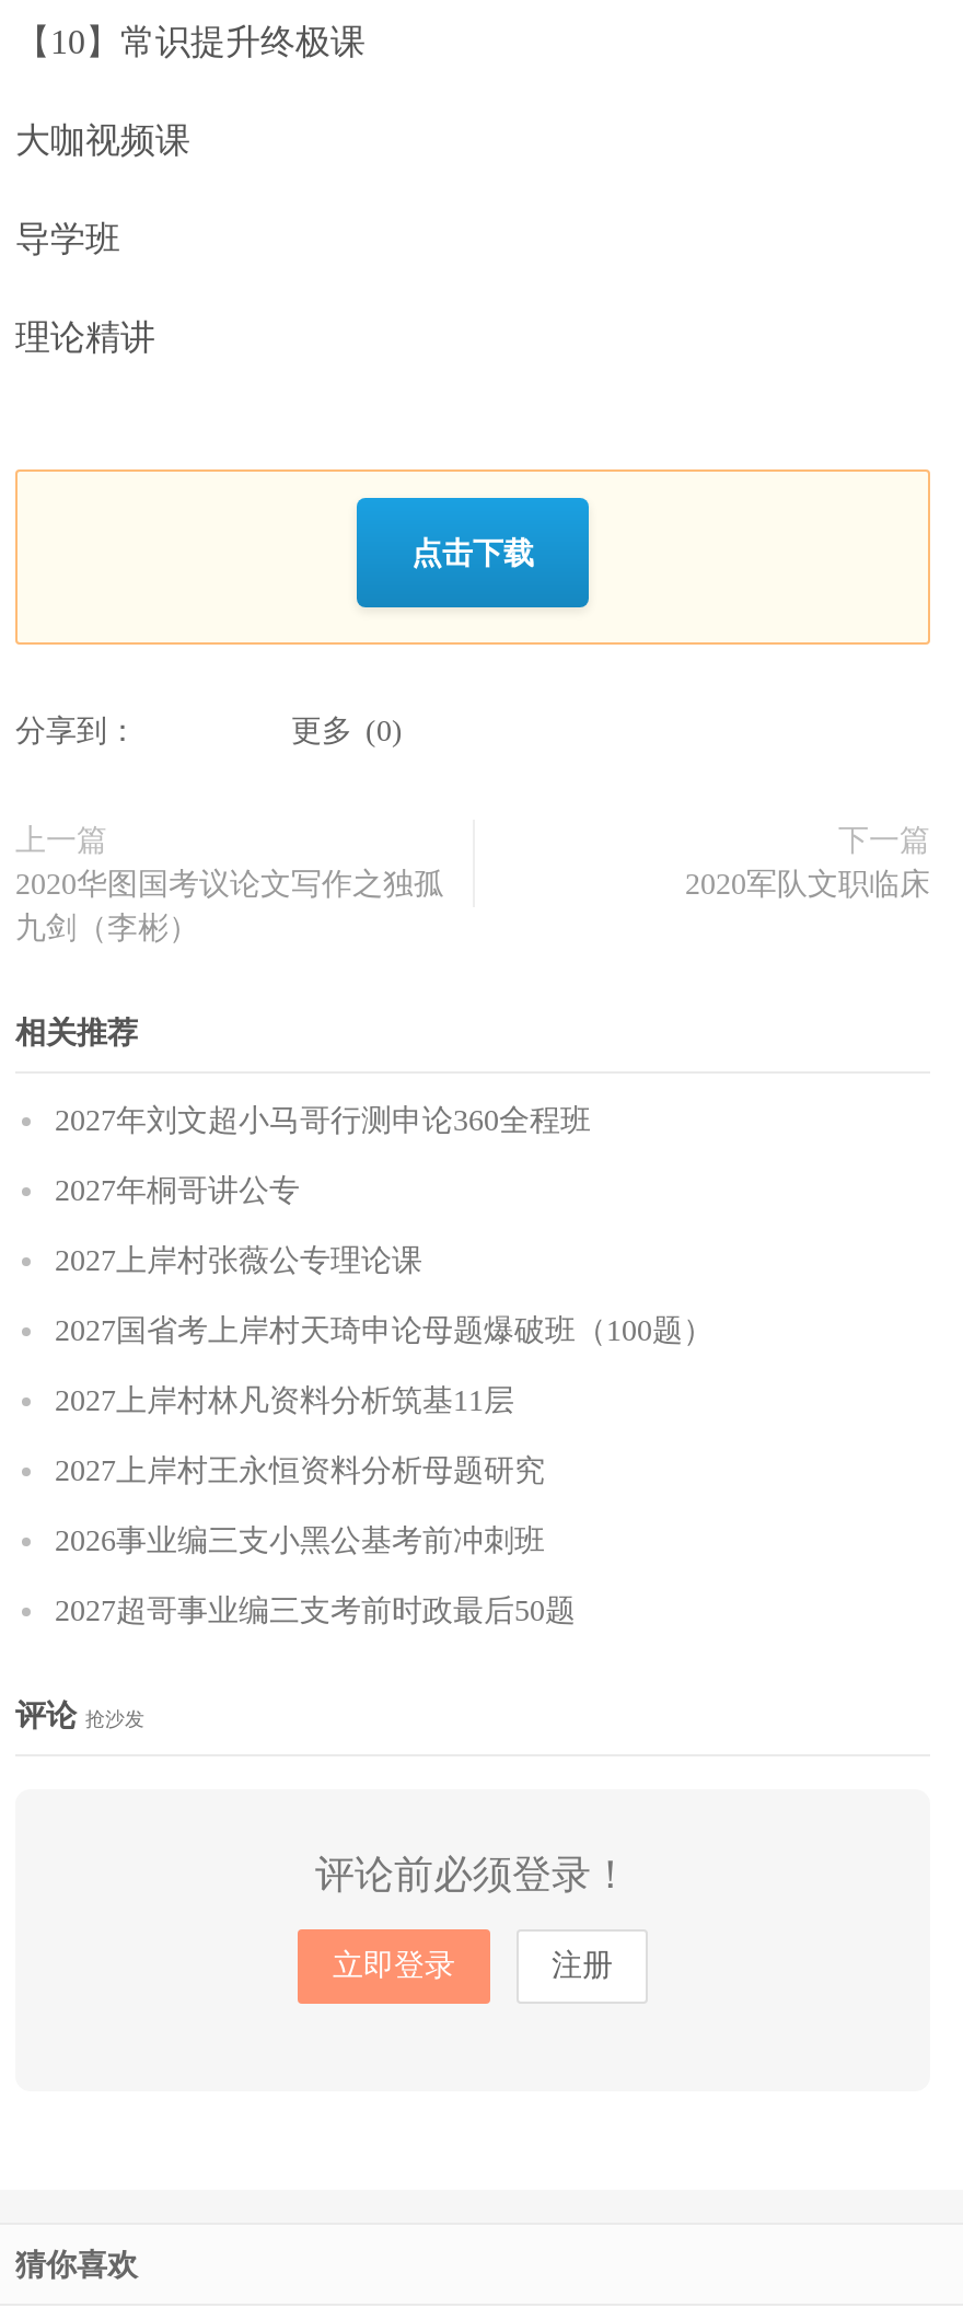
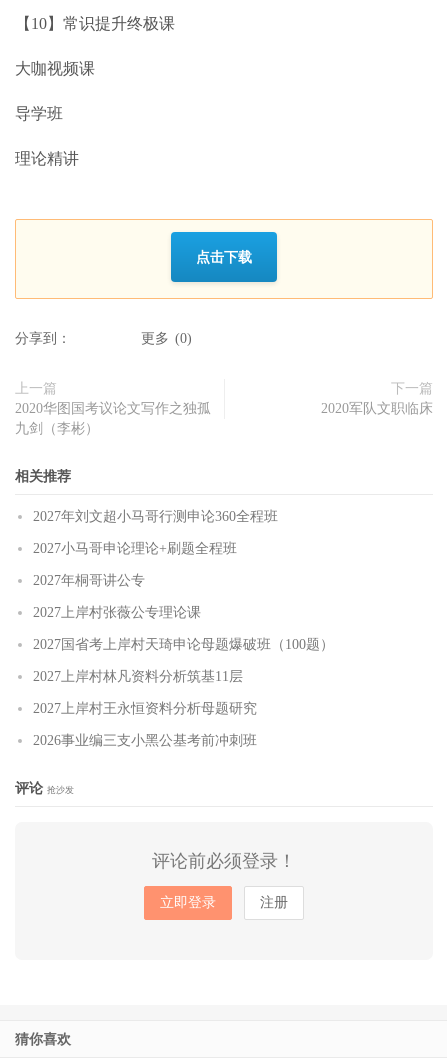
+ 2027小马哥申论理论+刷题全程班

moved down: 2027年桐哥讲公专 | 2027上岸村张薇公专理论课 | 2027国省考上岸村天琦申论母题爆破班（100题） | 2027上岸村林凡资料分析筑基11层 | 2027上岸村王永恒资料分析母题研究 | 2026事业编三支小黑公基考前冲刺班

- 2027超哥事业编三支考前时政最后50题
